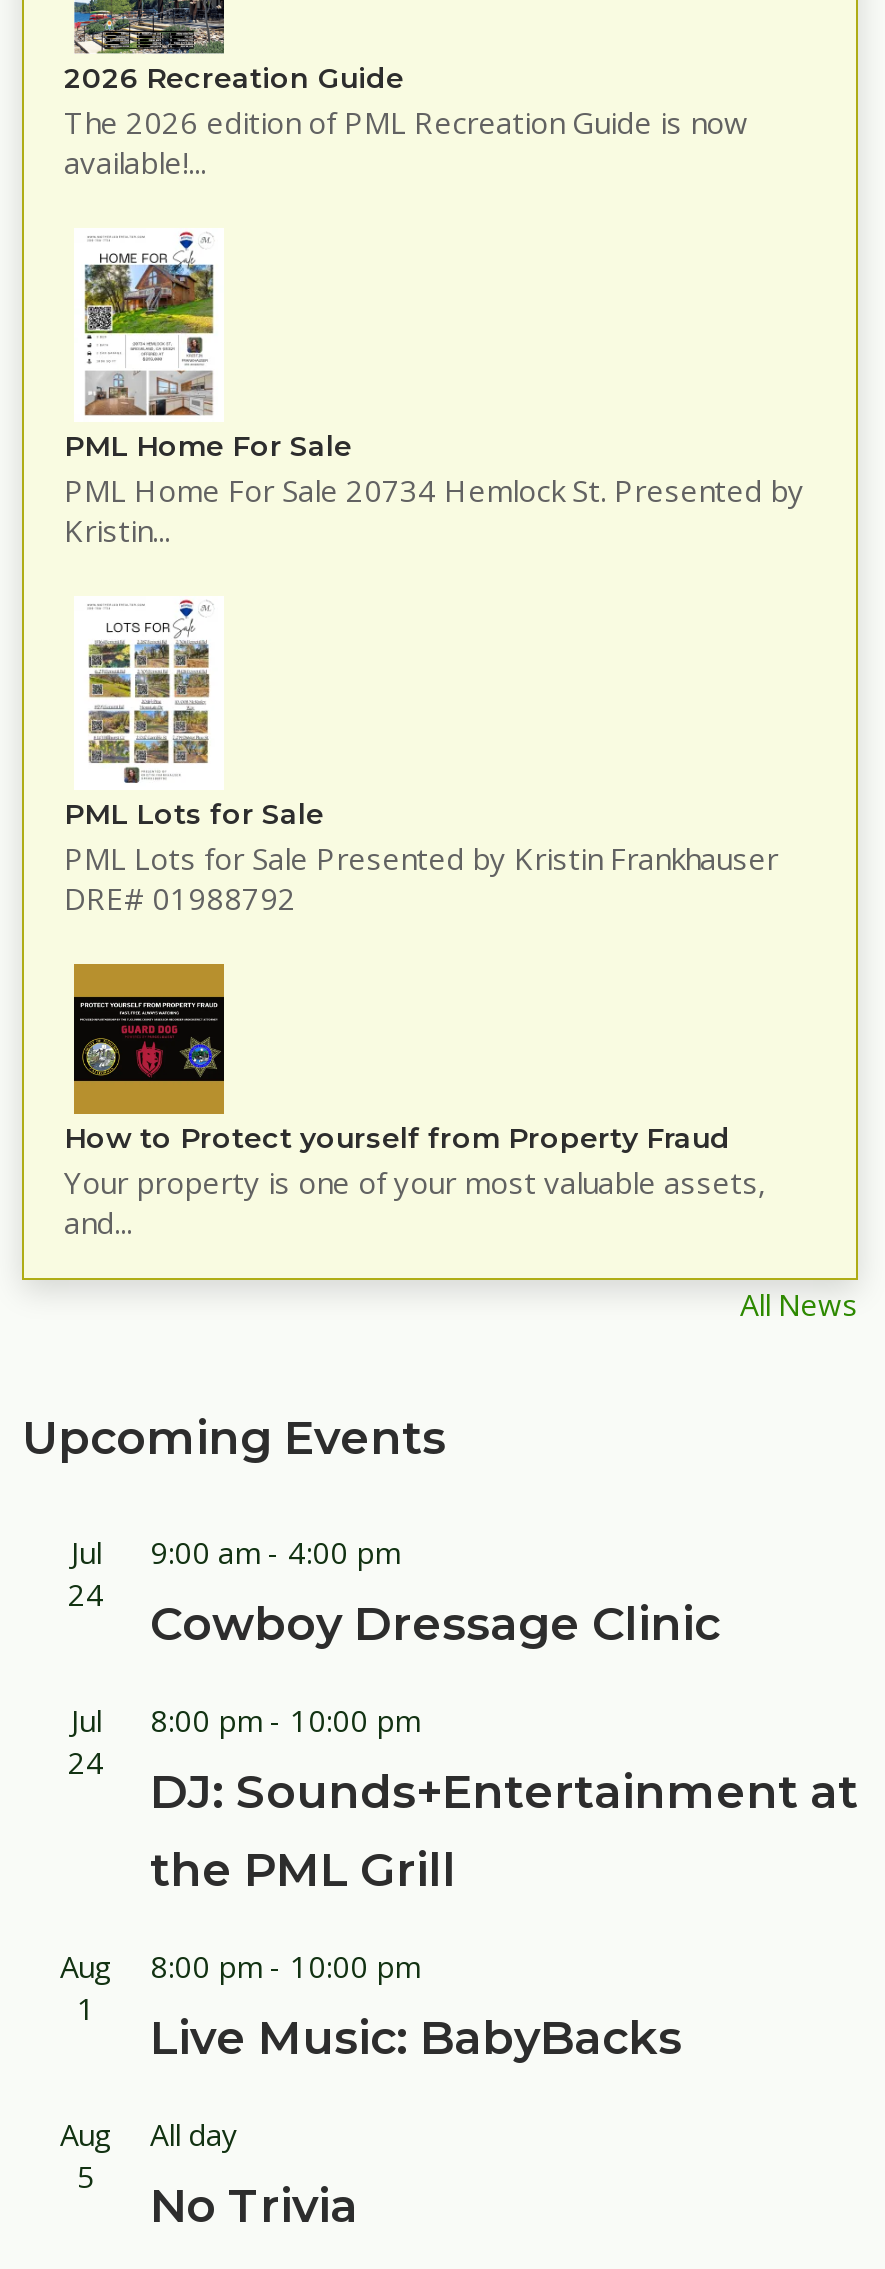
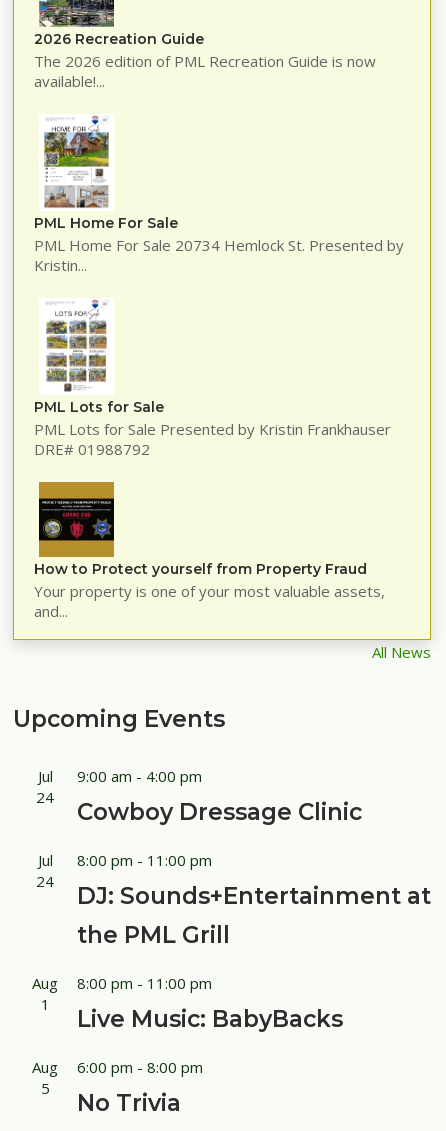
- Jul 8:00 pm - 10:00 pm
+ Jul 8:00 pm - 11:00 pm

- Aug 8:00 pm - 10:00 pm
+ Aug 8:00 pm - 11:00 pm

- All day
+ 6:00 pm - 8:00 pm
